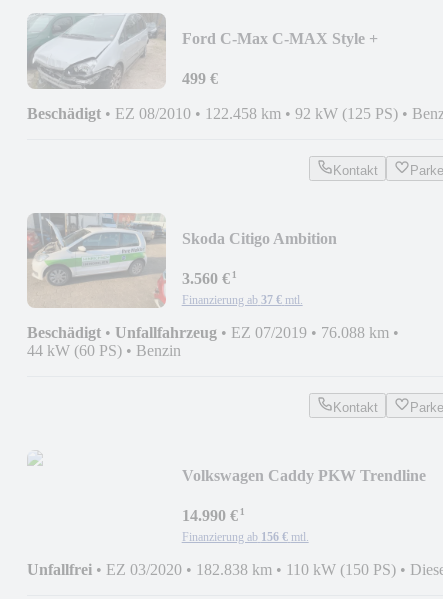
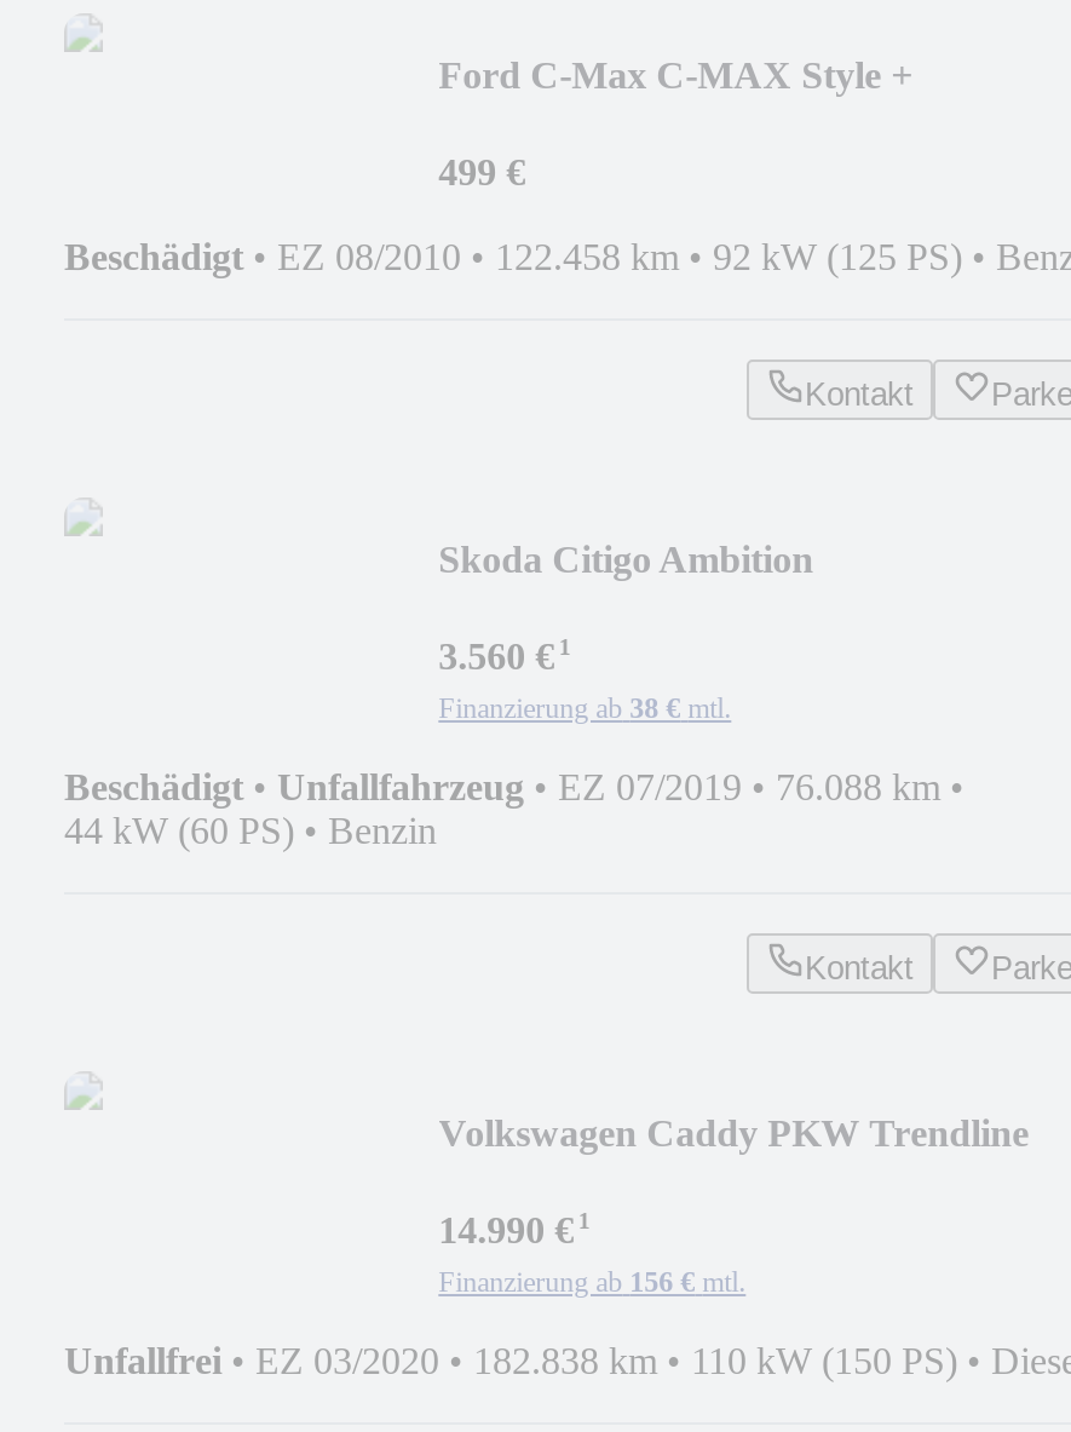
- [image]

- [image]

- Finanzierung ab 37 € mtl.
+ Finanzierung ab 38 € mtl.
